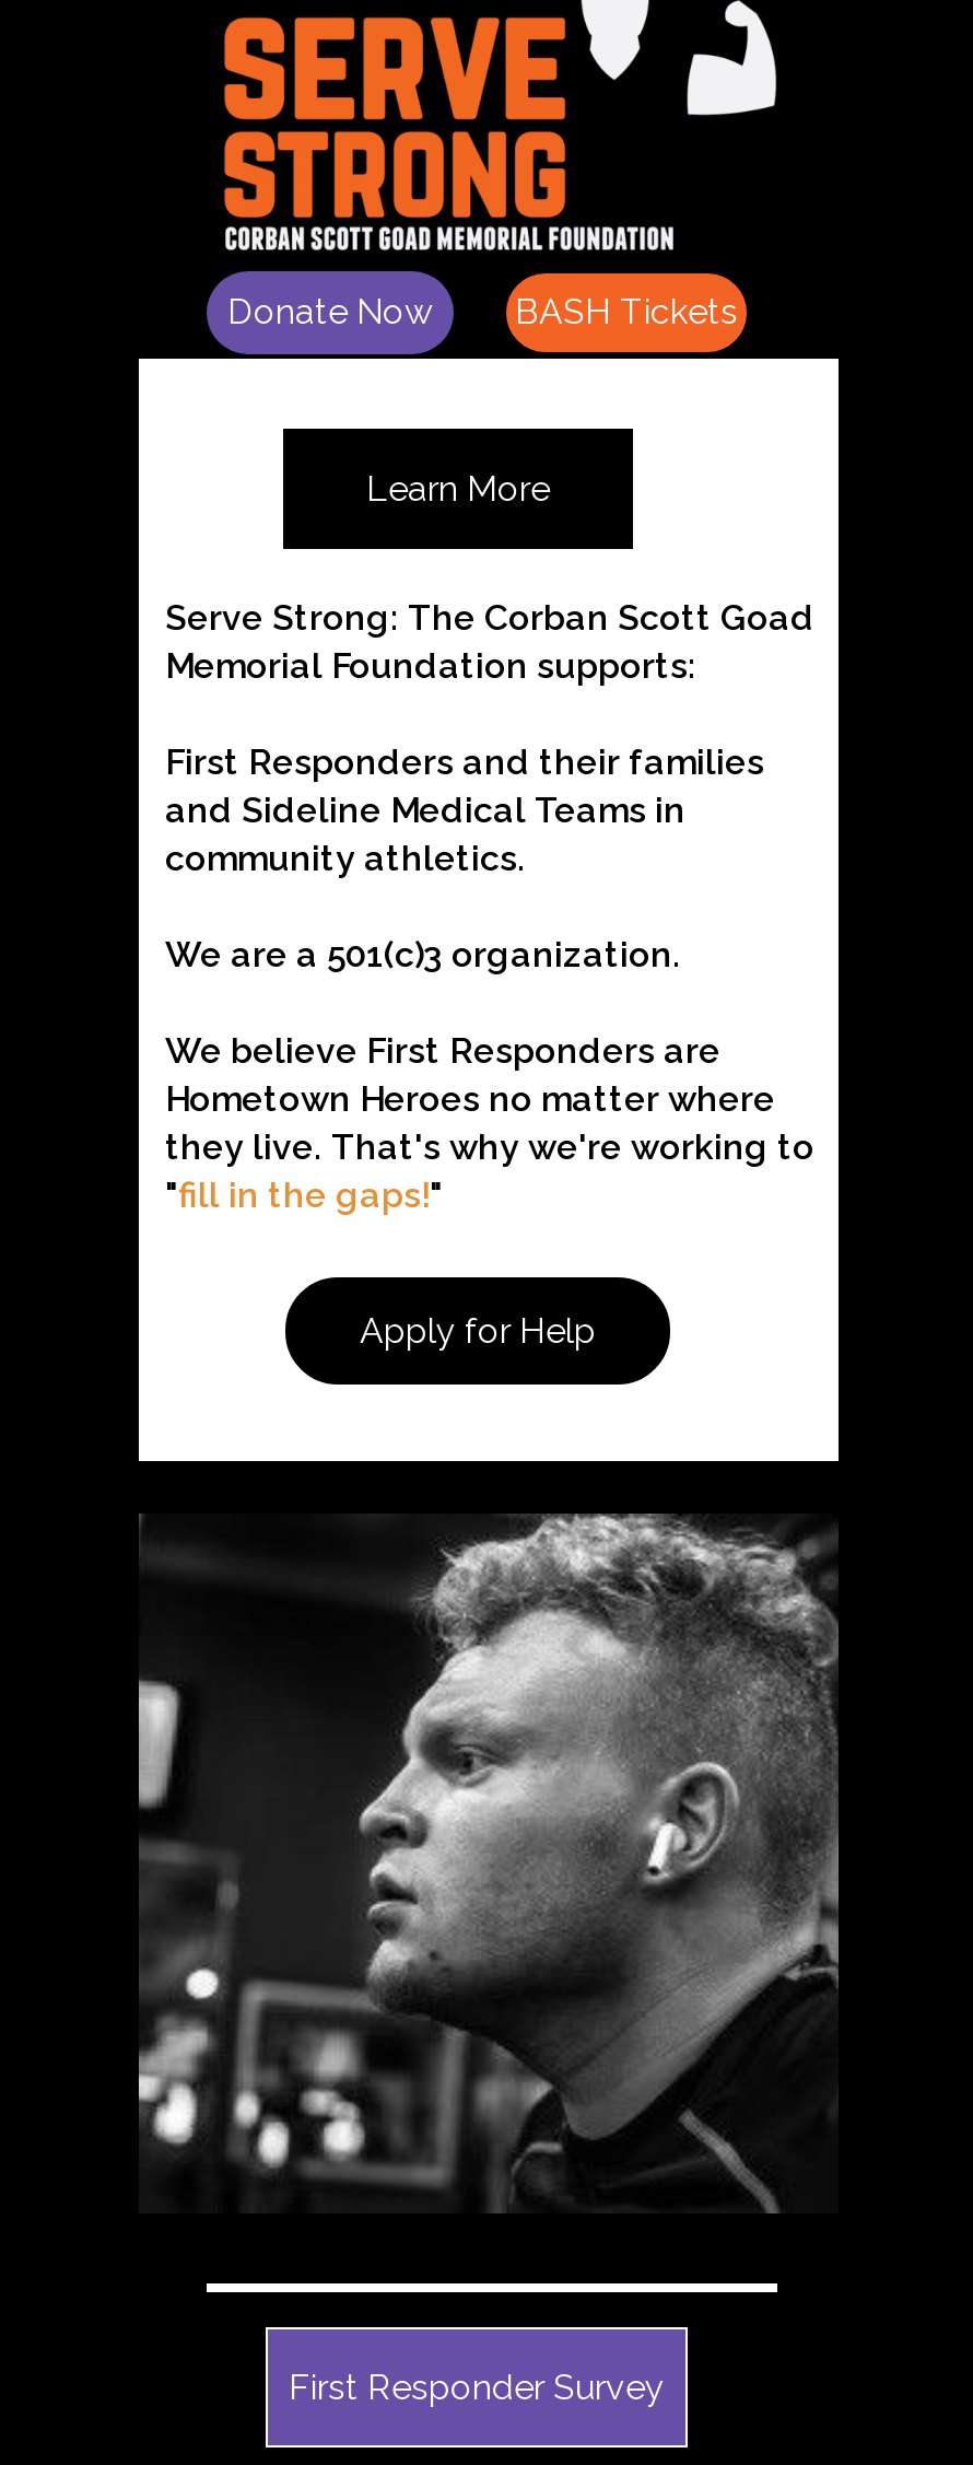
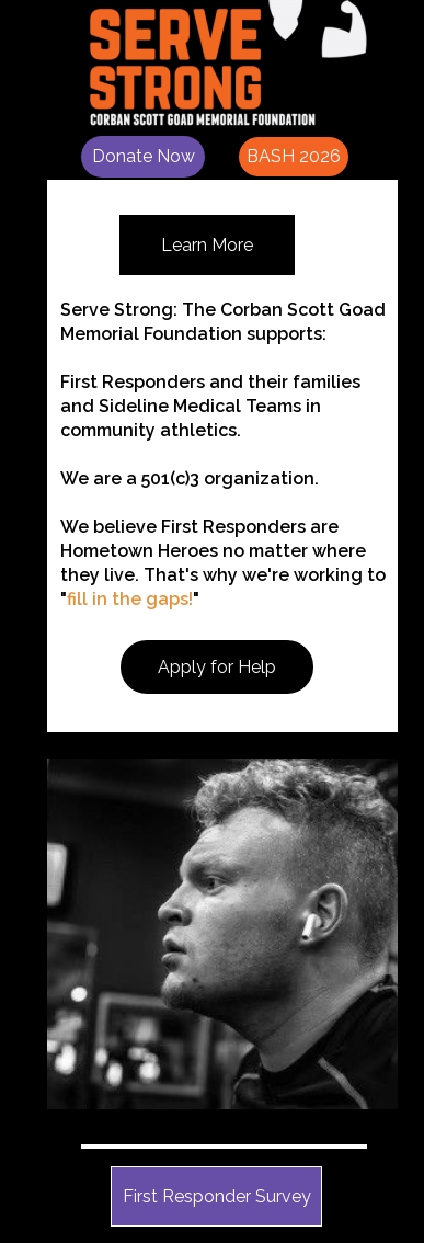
- BASH Tickets
+ BASH 2026
